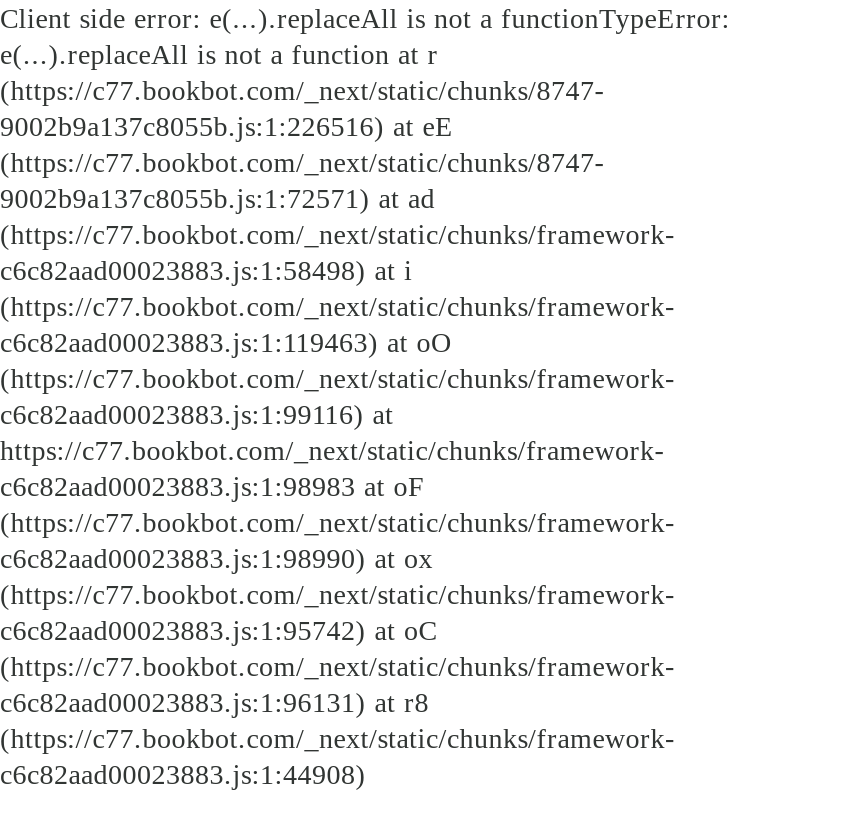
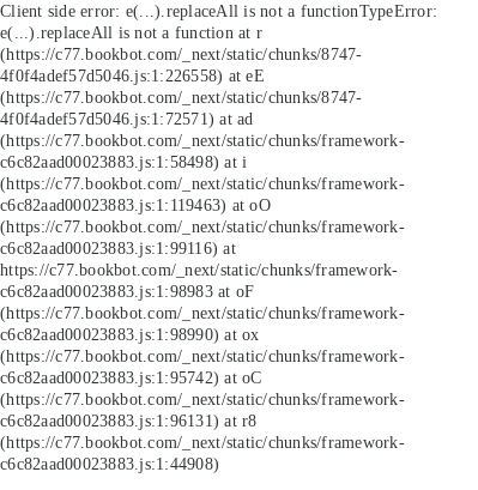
- 9002b9a137c8055b.js:1:226516) at eE
+ 4f0f4adef57d5046.js:1:226558) at eE

- 9002b9a137c8055b.js:1:72571) at ad
+ 4f0f4adef57d5046.js:1:72571) at ad
